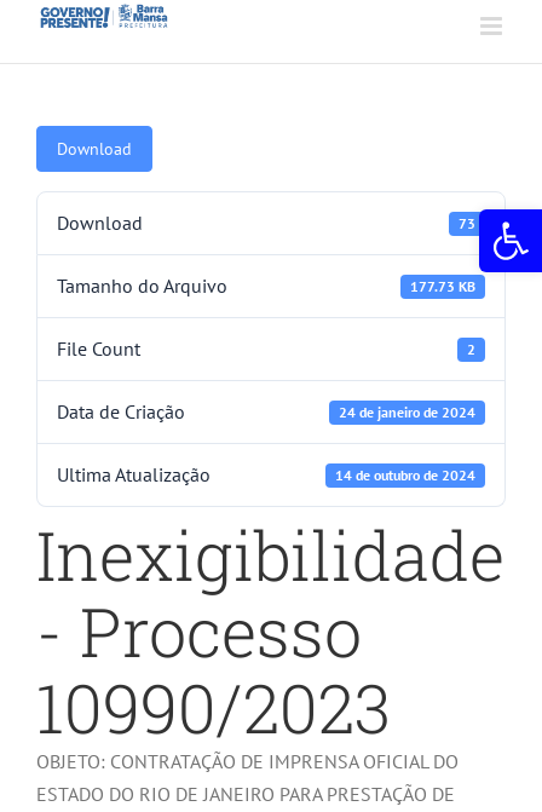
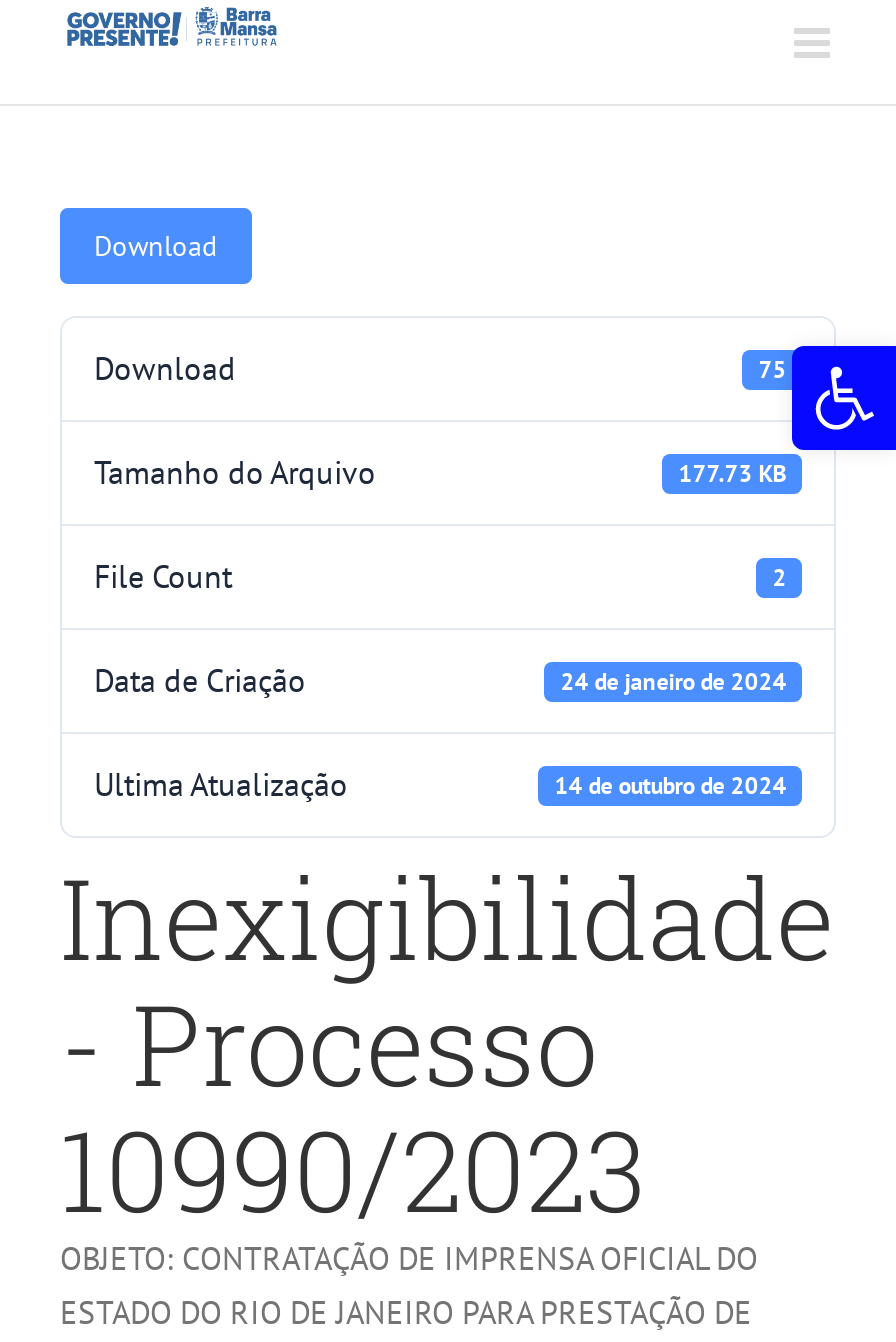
- 73
+ 75
